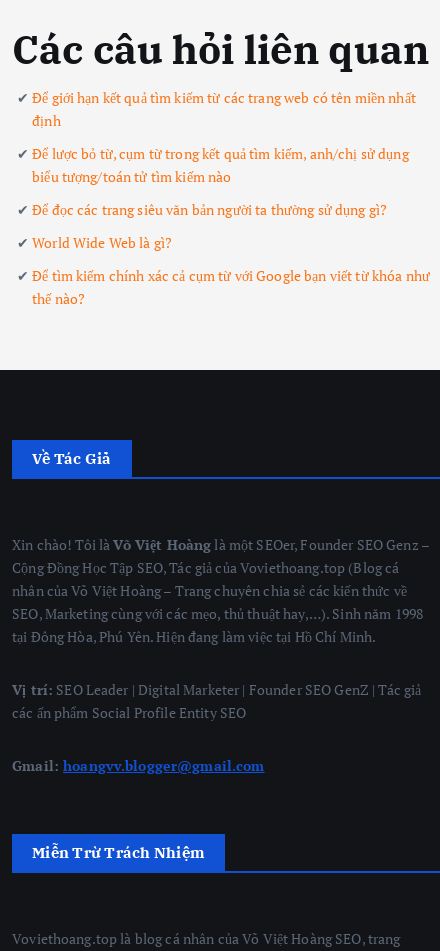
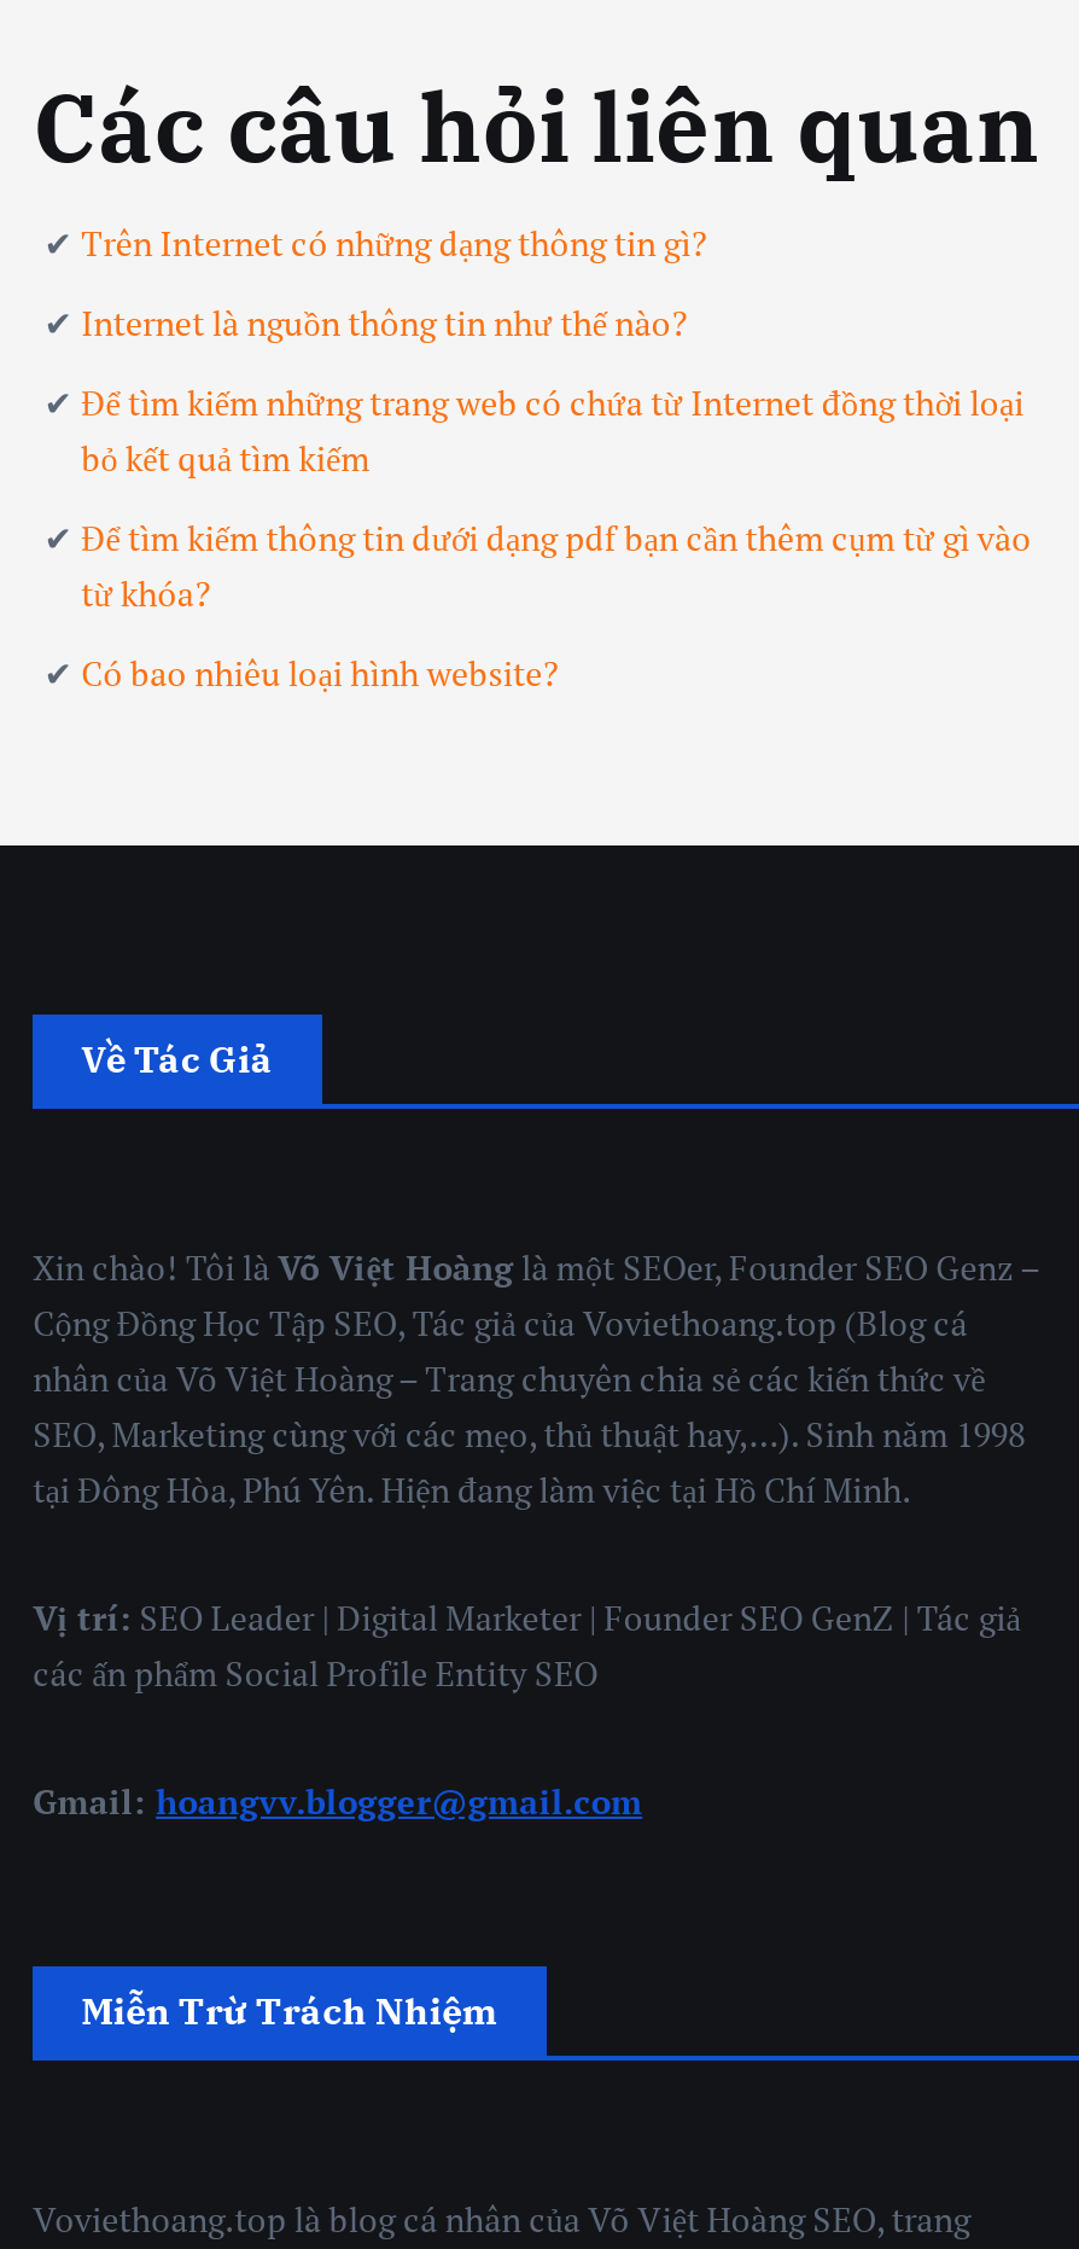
- Để giới hạn kết quả tìm kiếm từ các trang web có tên miền nhất
- định
+ Trên Internet có những dạng thông tin gì?

- Để lược bỏ từ, cụm từ trong kết quả tìm kiếm, anh/chị sử dụng
- biểu tượng/toán tử tìm kiếm nào
+ Internet là nguồn thông tin như thế nào?

- Để đọc các trang siêu văn bản người ta thường sử dụng gì?
+ Để tìm kiếm những trang web có chứa từ Internet đồng thời loại
+ bỏ kết quả tìm kiếm

- World Wide Web là gì?
+ Để tìm kiếm thông tin dưới dạng pdf bạn cần thêm cụm từ gì vào
+ từ khóa?

- Để tìm kiếm chính xác cả cụm từ với Google bạn viết từ khóa như
- thế nào?
+ Có bao nhiêu loại hình website?
